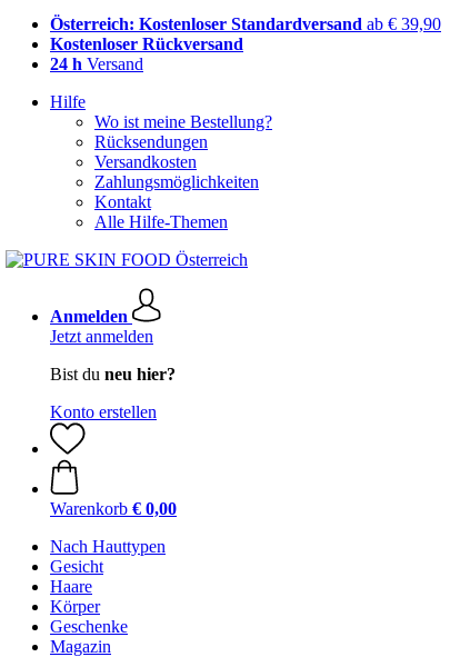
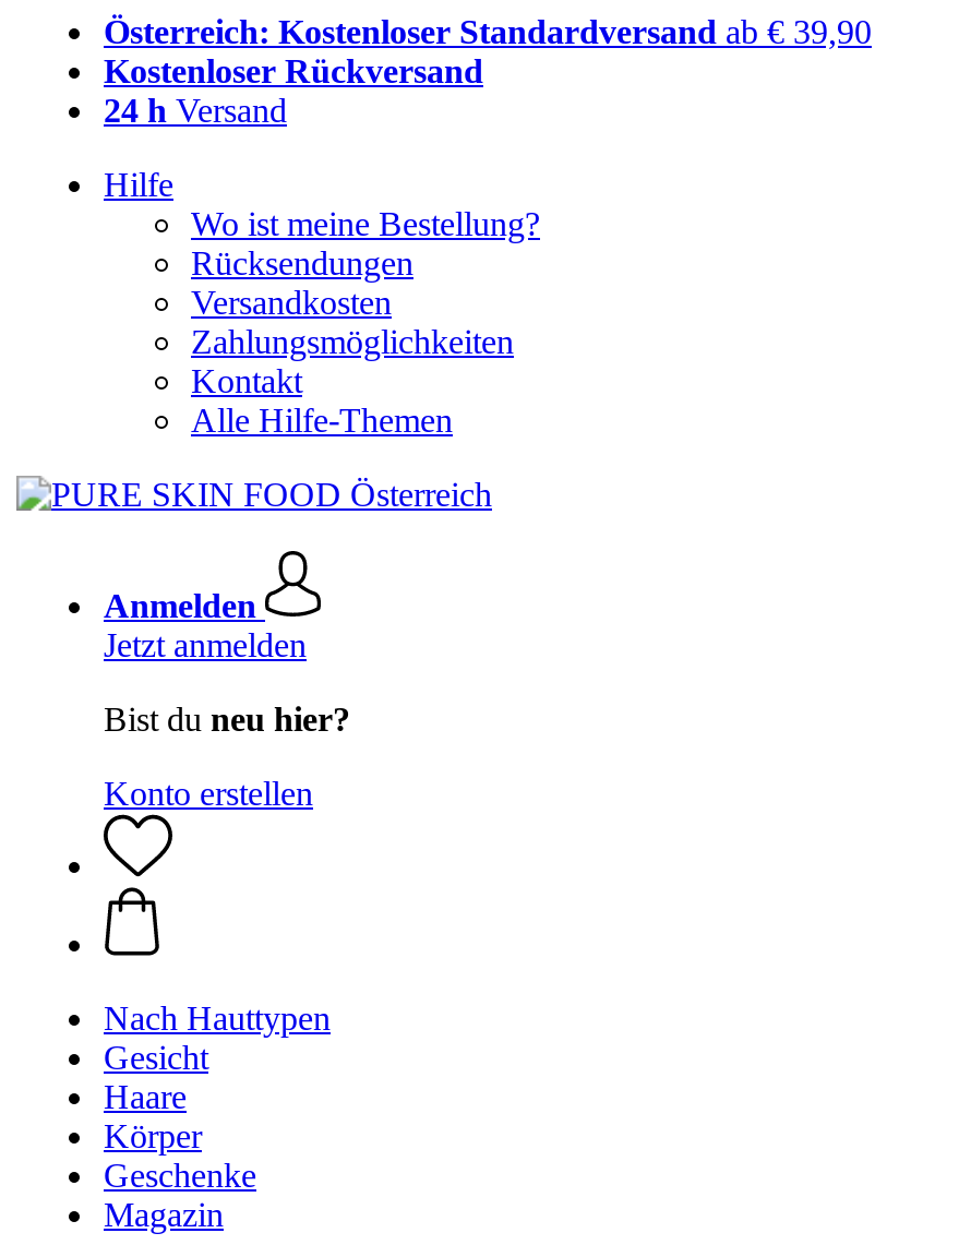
- Warenkorb € 0,00
